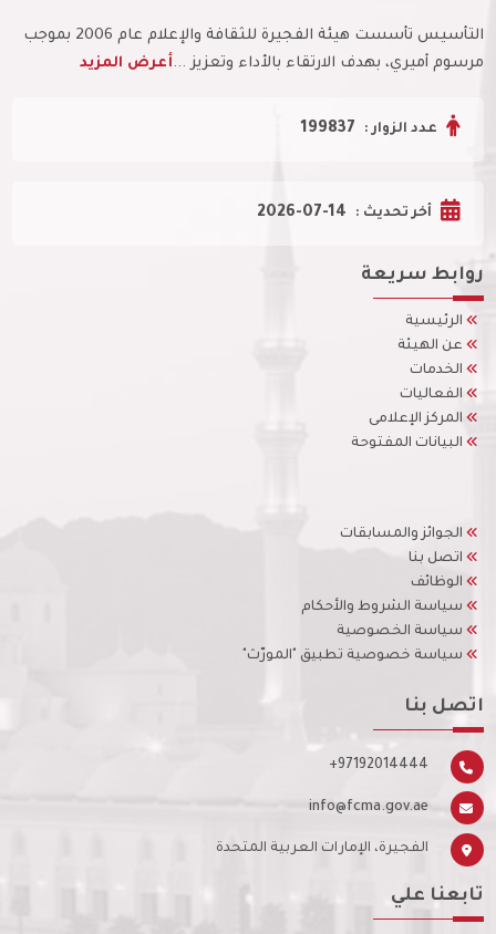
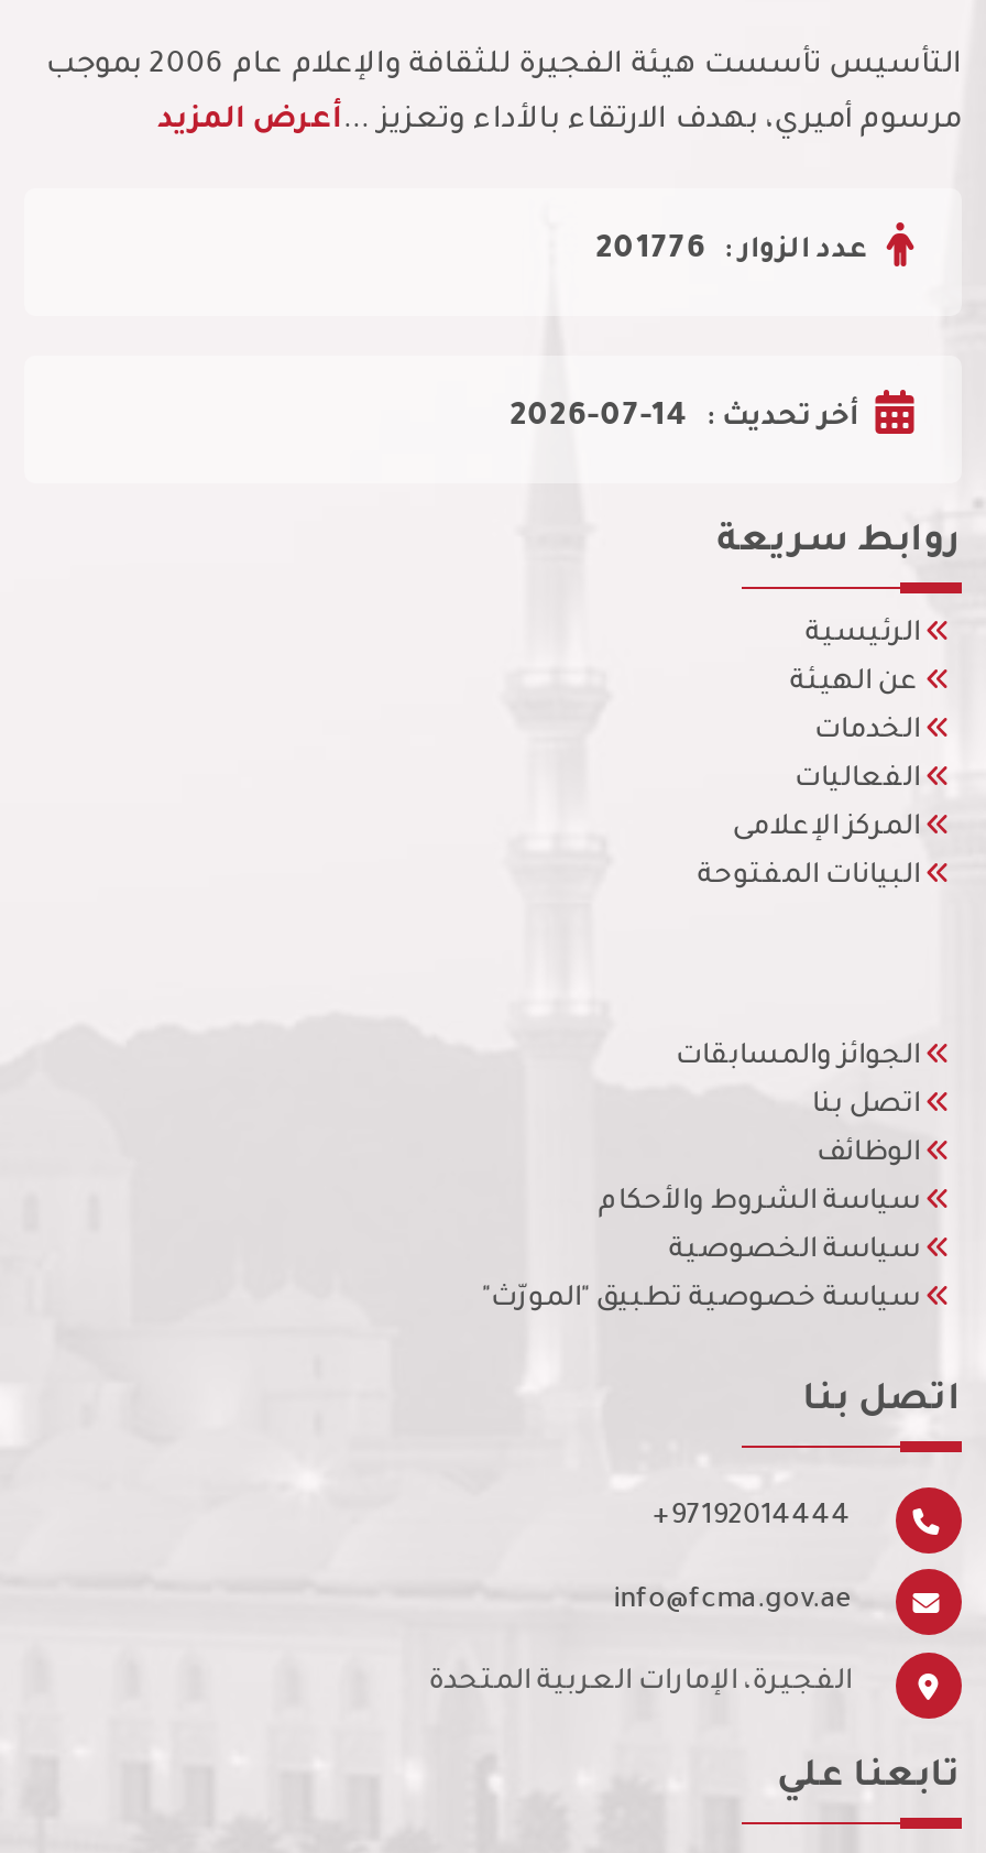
- عدد الزوار : 199837
+ عدد الزوار : 201776
